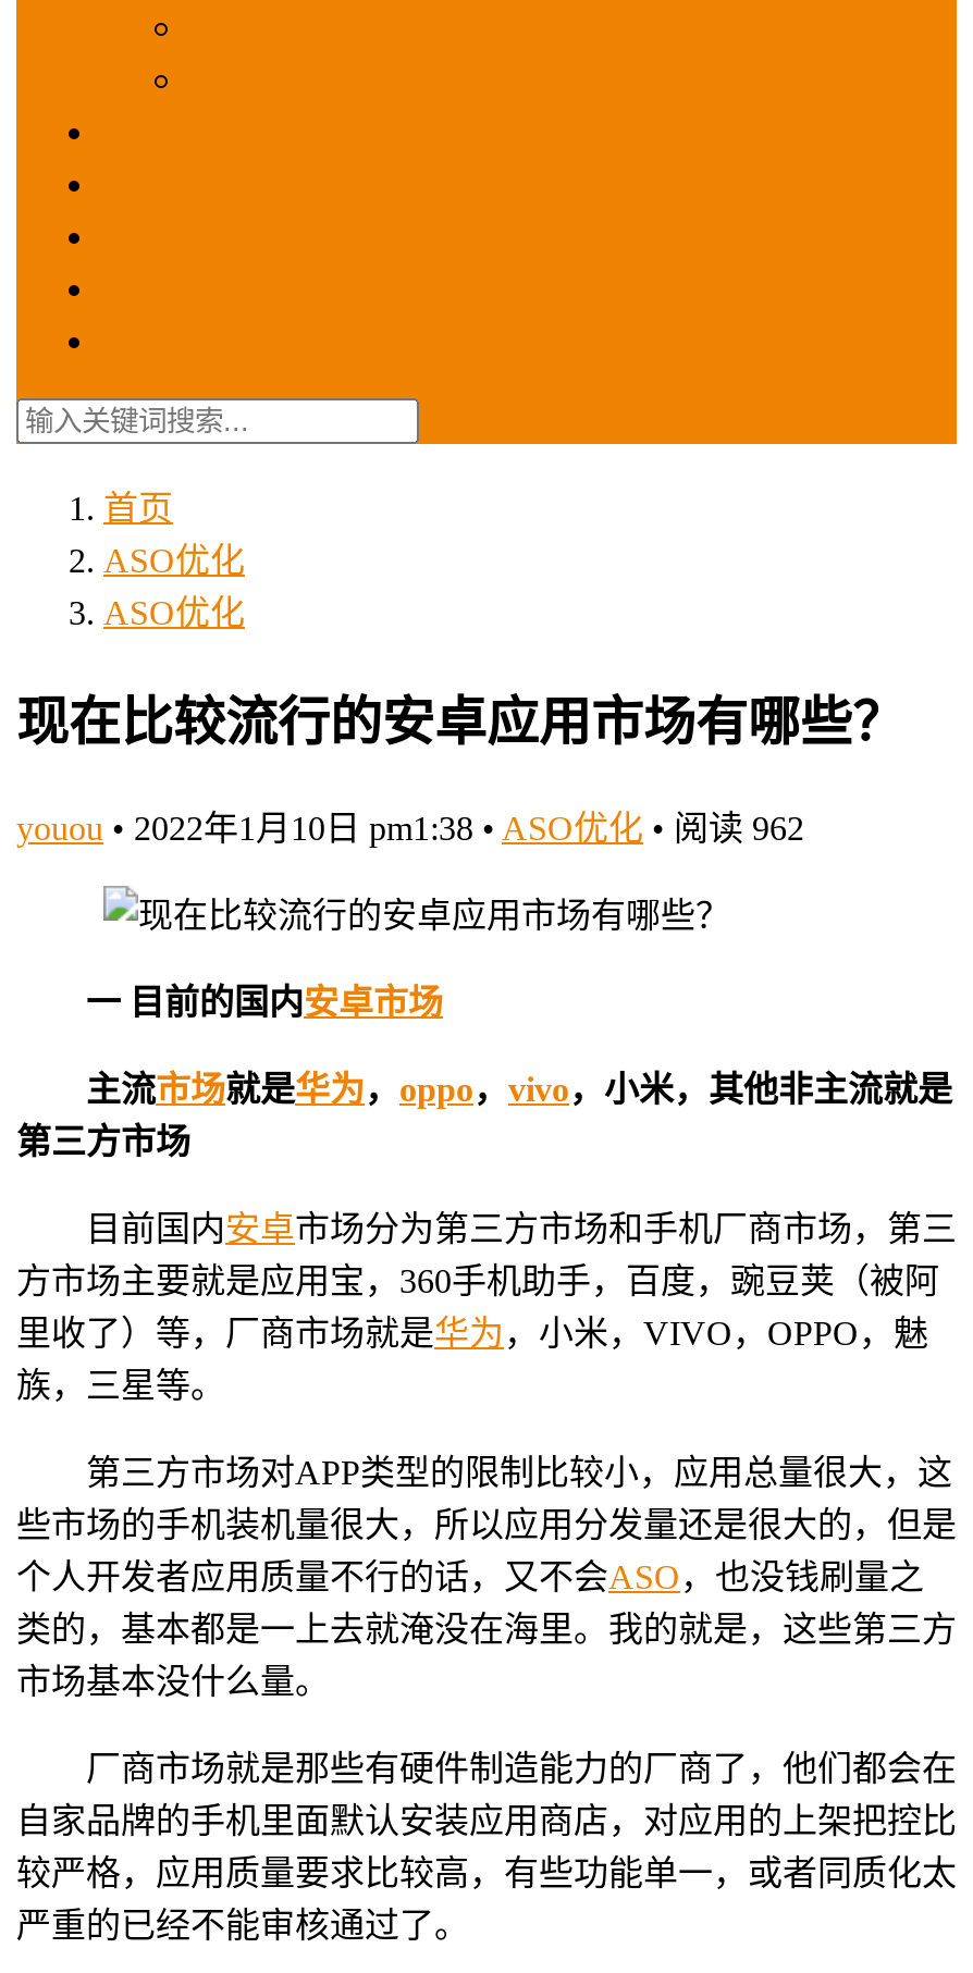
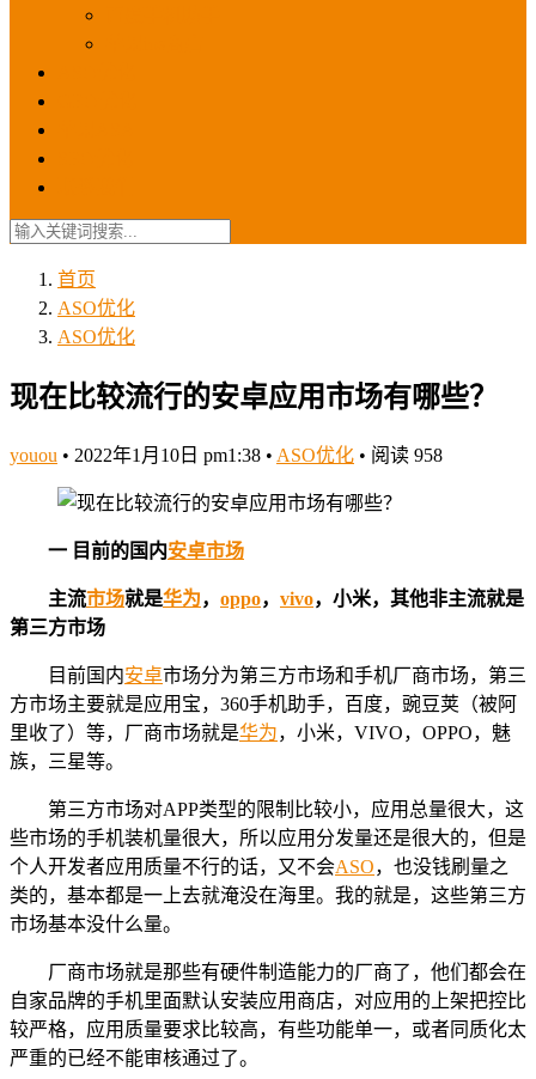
- youou • 2022年1月10日 pm1:38 • ASO优化 • 阅读 962
+ youou • 2022年1月10日 pm1:38 • ASO优化 • 阅读 958
